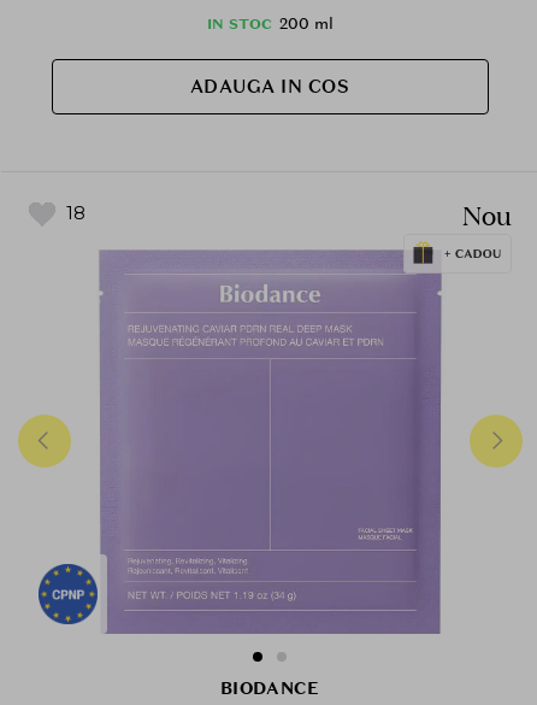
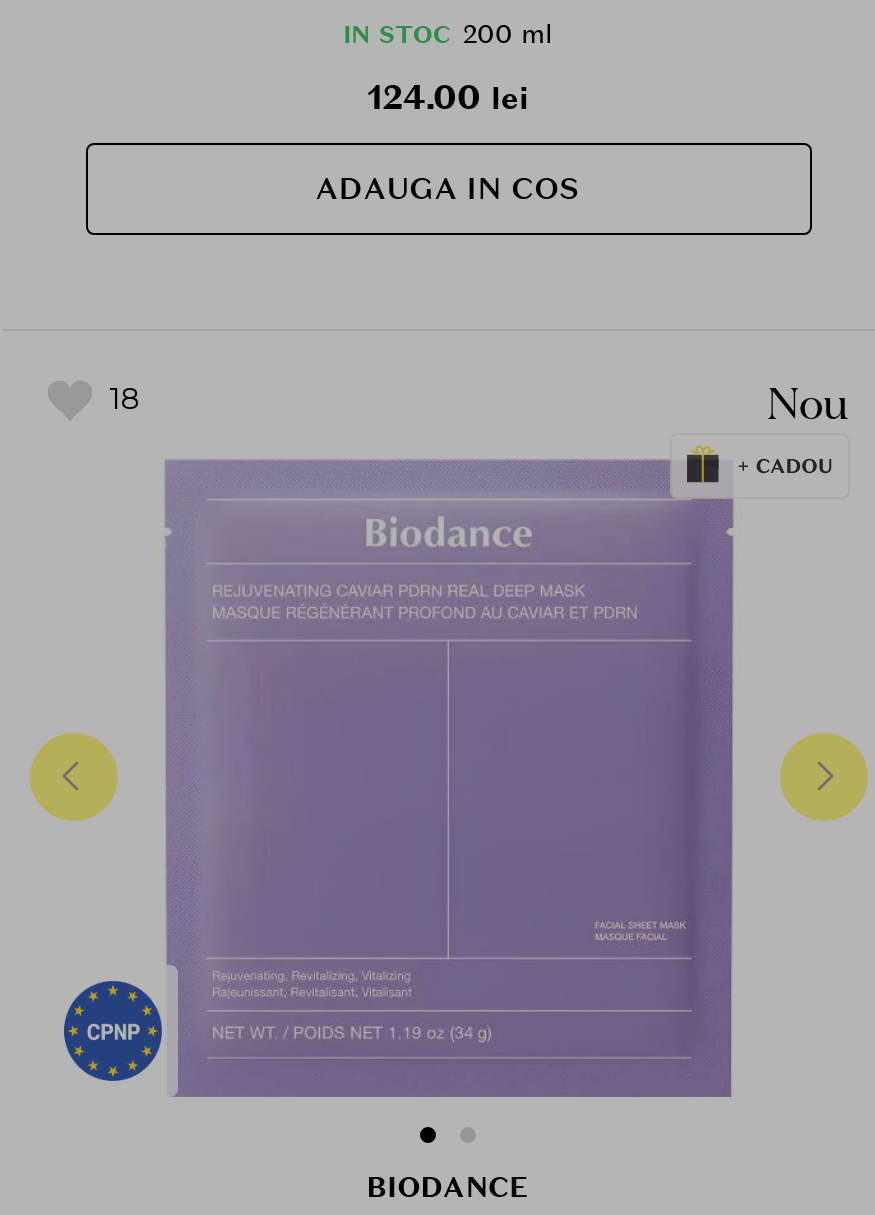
+ 124.00 lei
